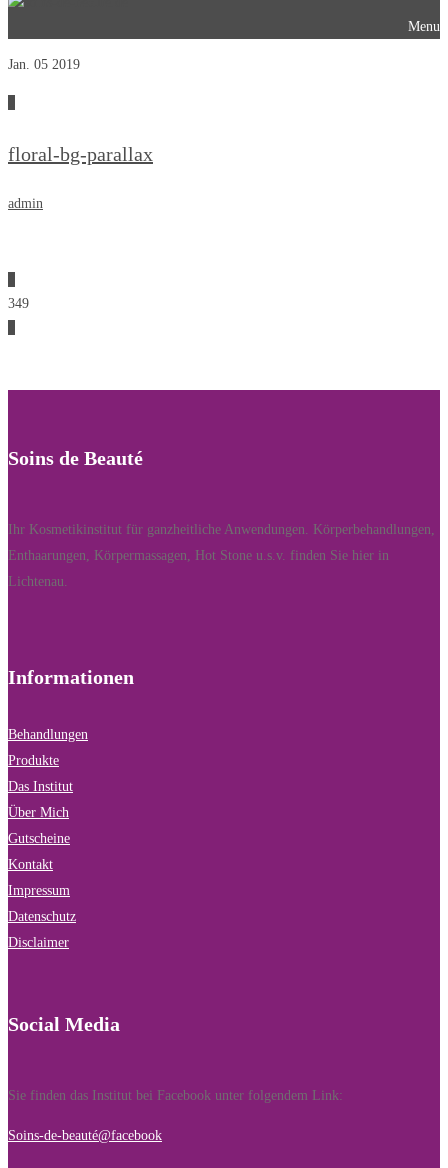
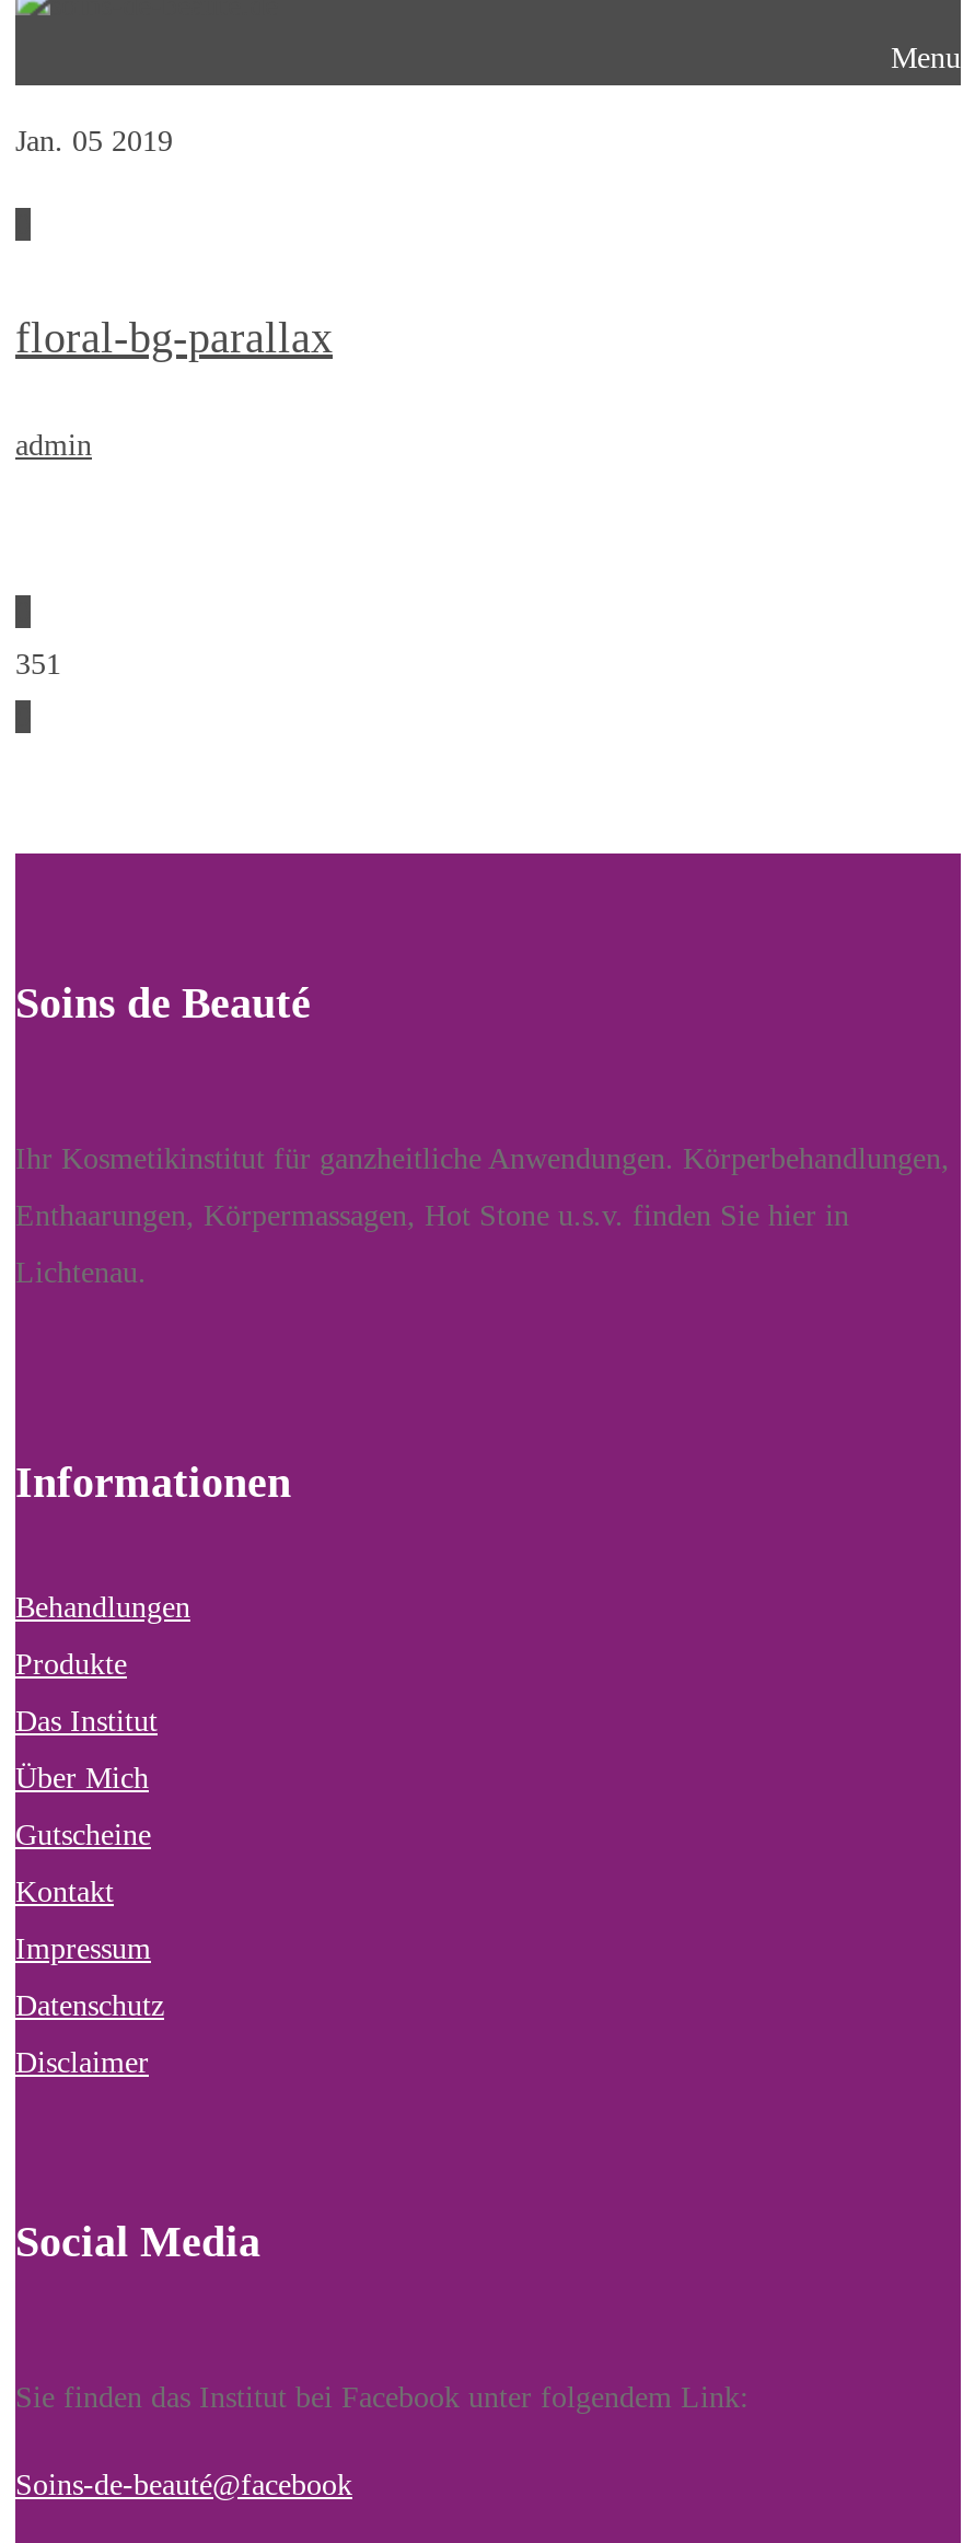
- 349
+ 351
